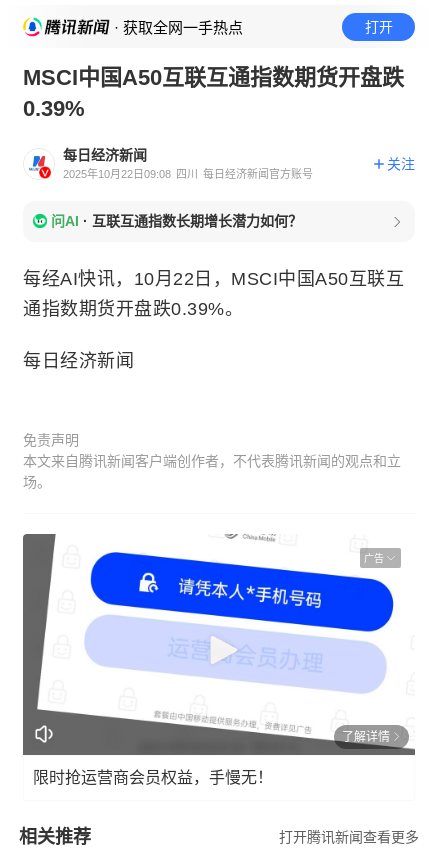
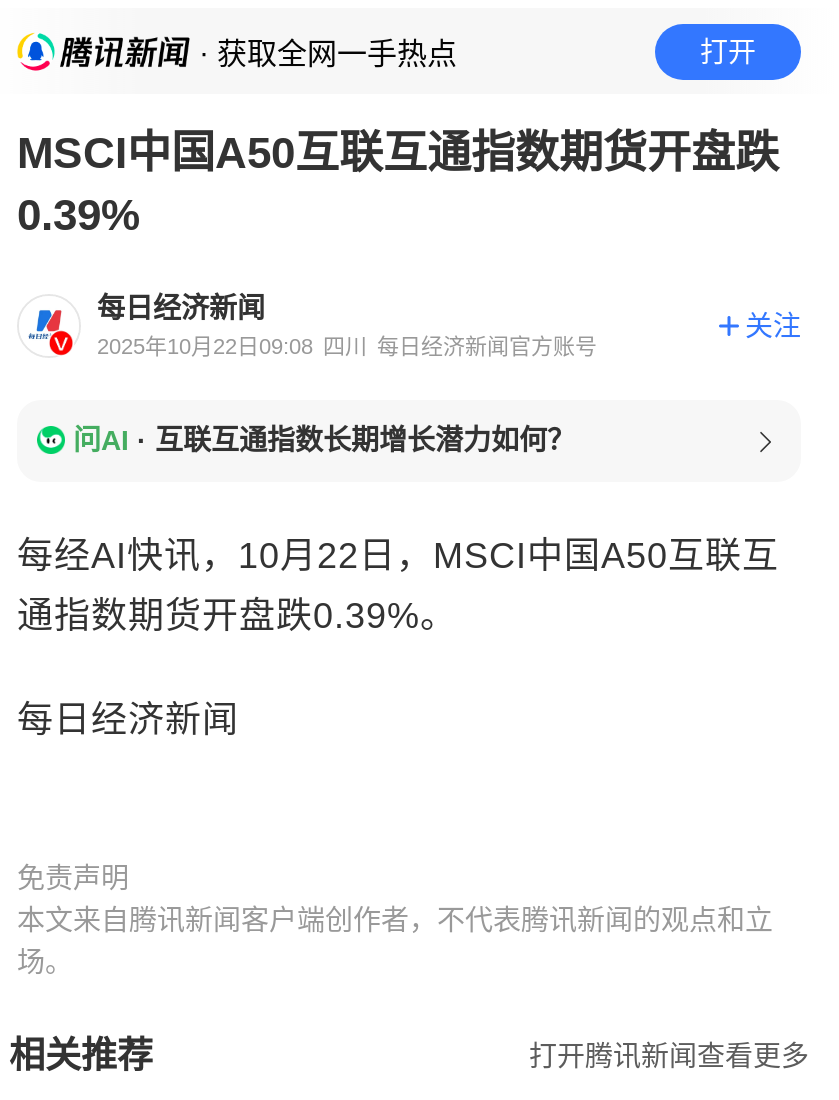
- [image]
- 广告

- 了解详情
- 限时抢运营商会员权益，手慢无！
